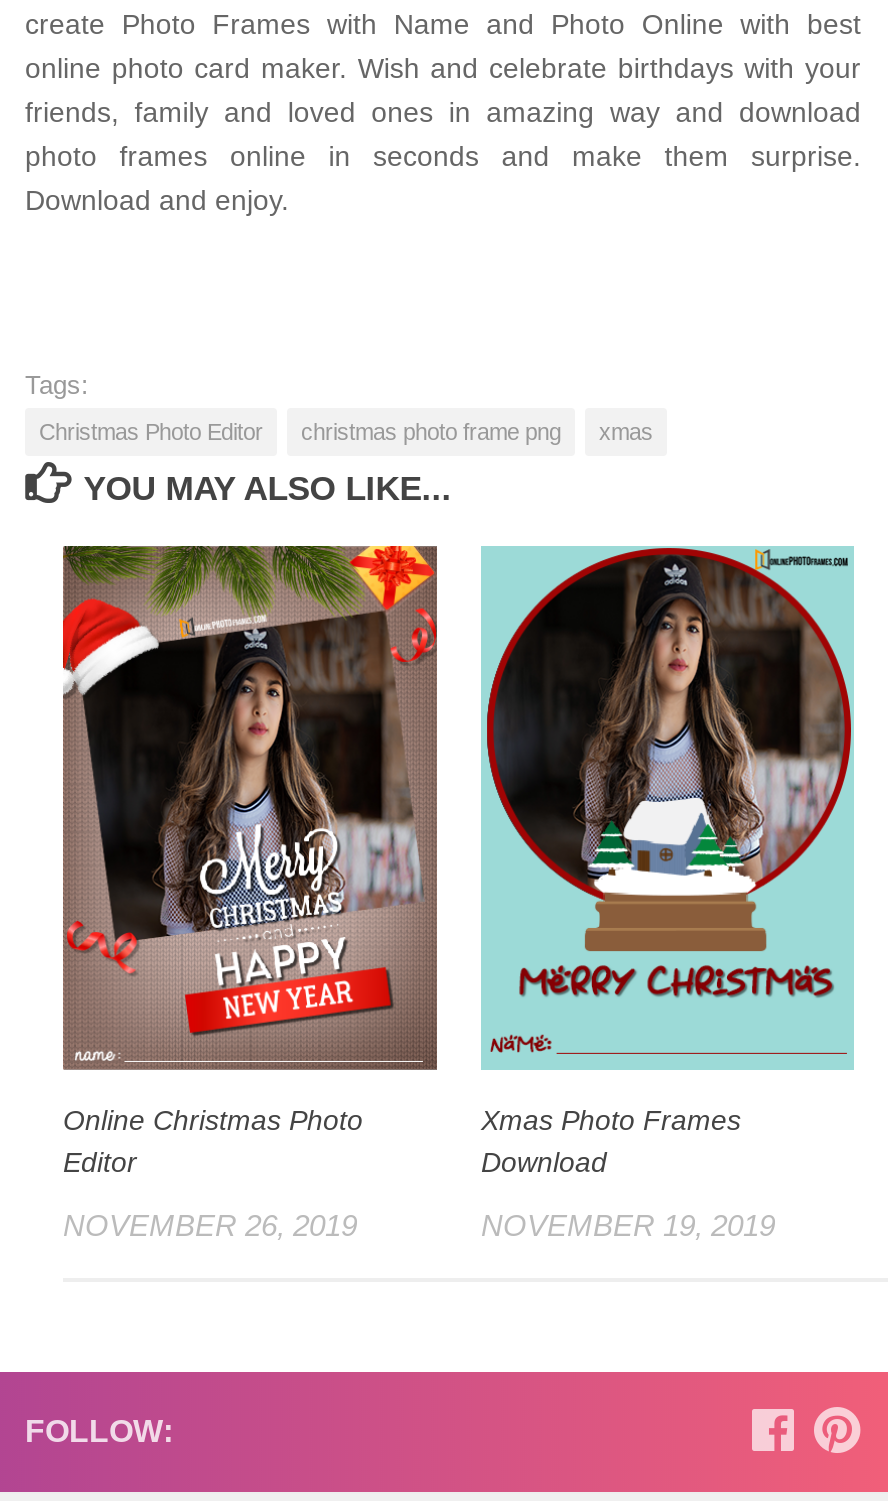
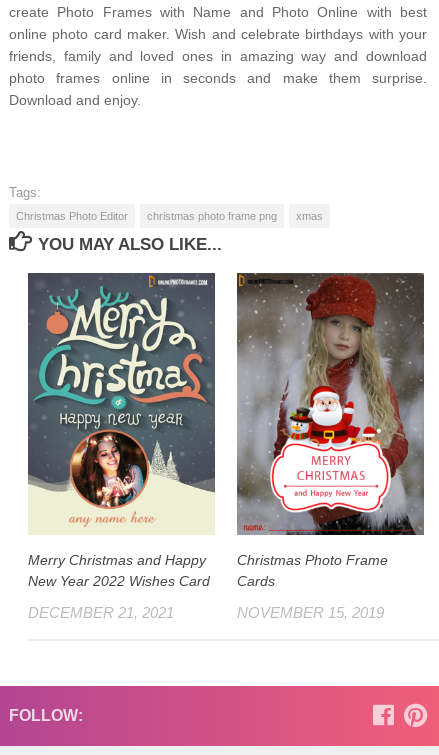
- [image]
- Online Christmas Photo
- Editor
+ [image]
+ Merry Christmas and Happy
+ New Year 2022 Wishes Card

- [image]
- Xmas Photo Frames
- Download
+ [image]
+ Christmas Photo Frame
+ Cards

- NOVEMBER 26, 2019
+ DECEMBER 21, 2021

- NOVEMBER 19, 2019
+ NOVEMBER 15, 2019
